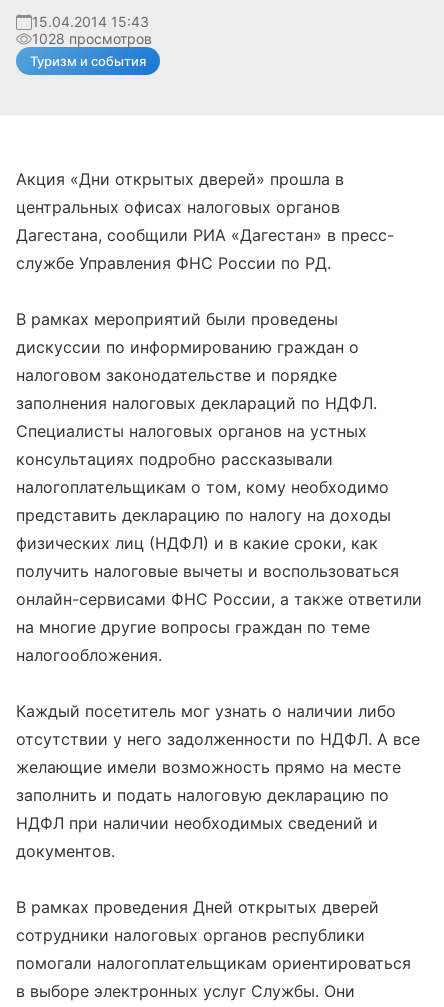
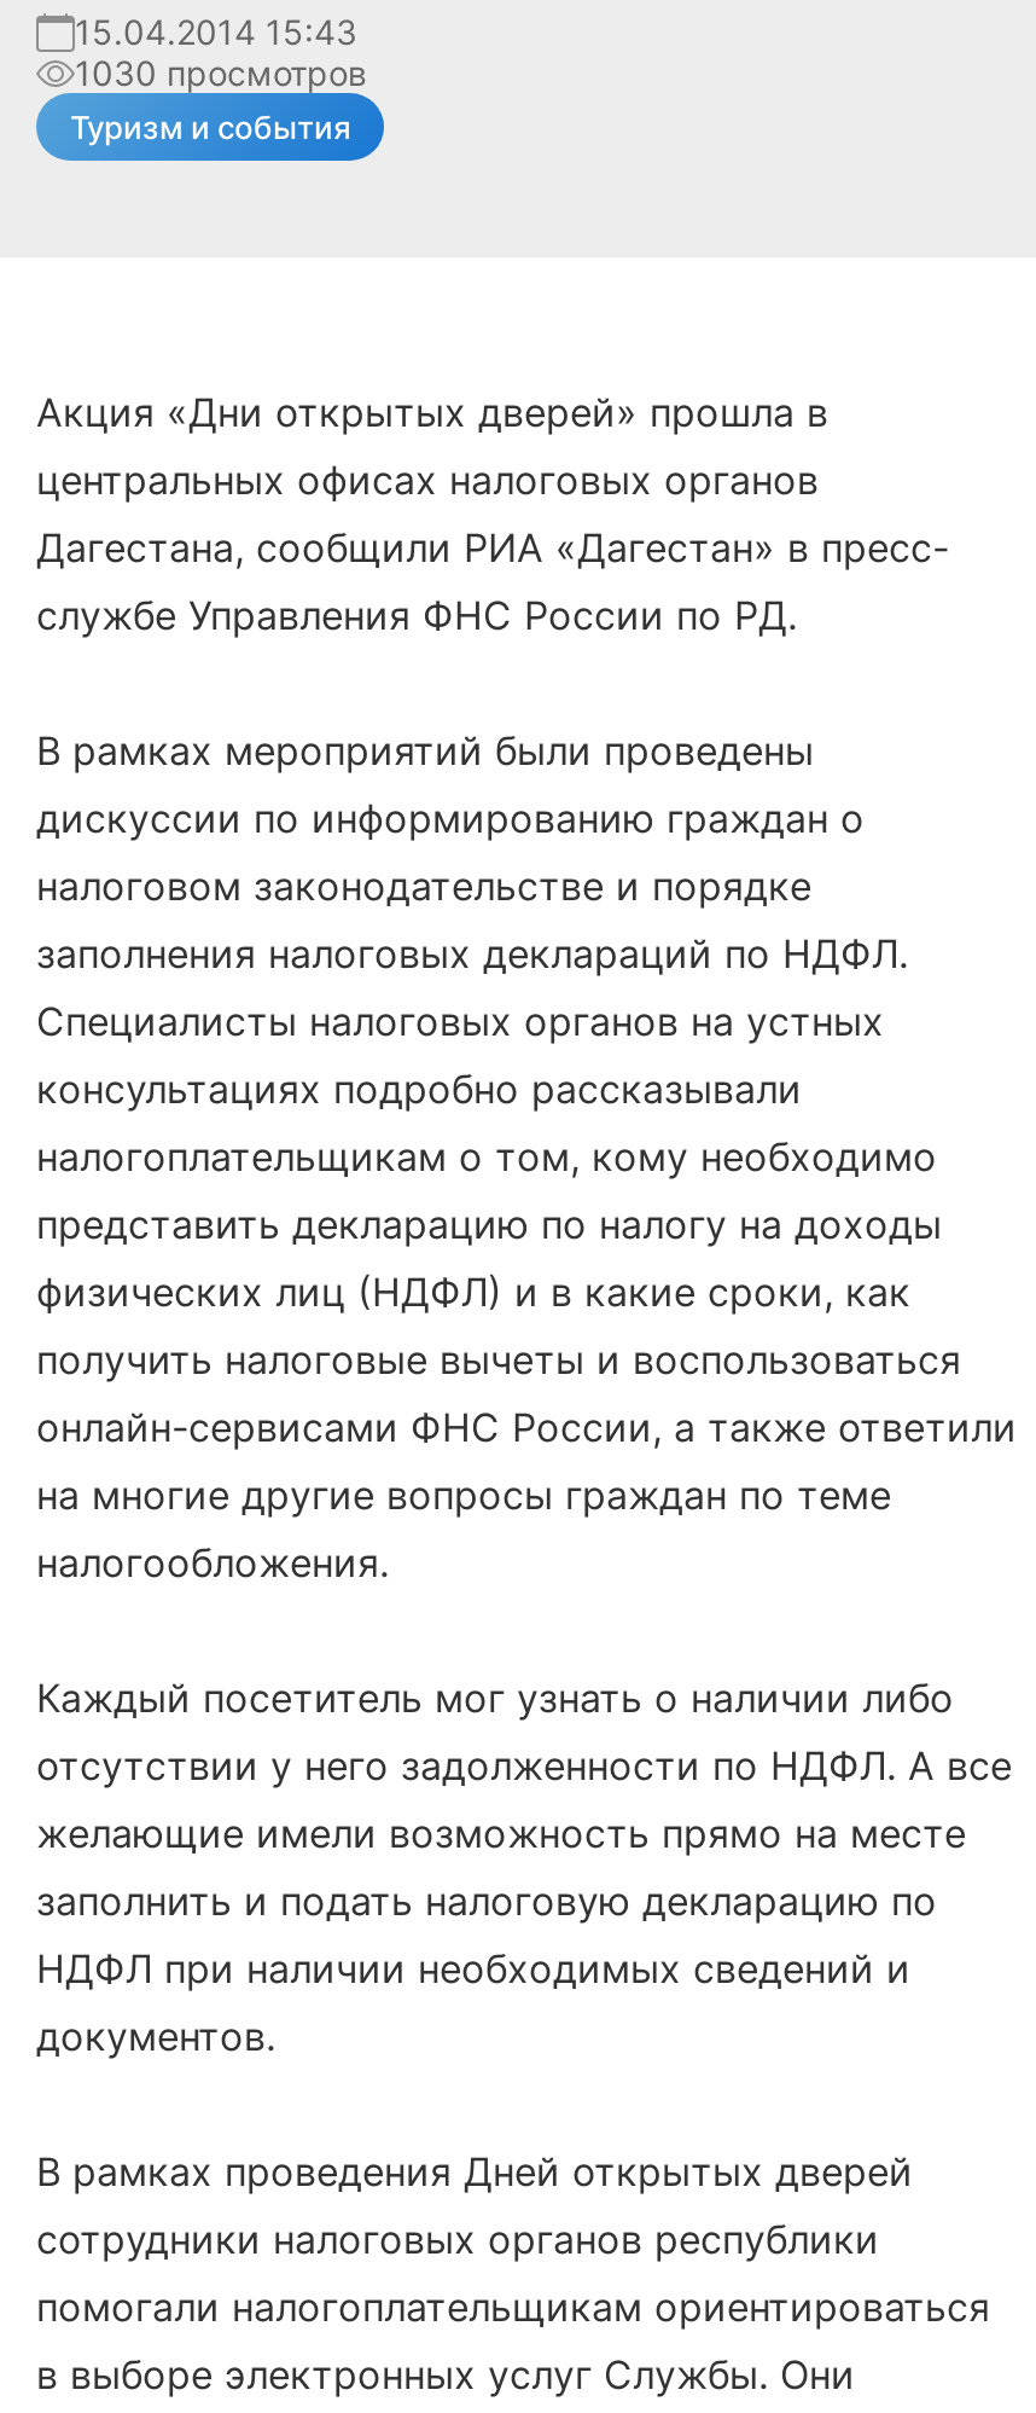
- 1028 просмотров
+ 1030 просмотров
